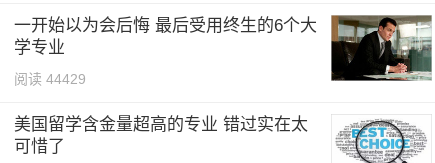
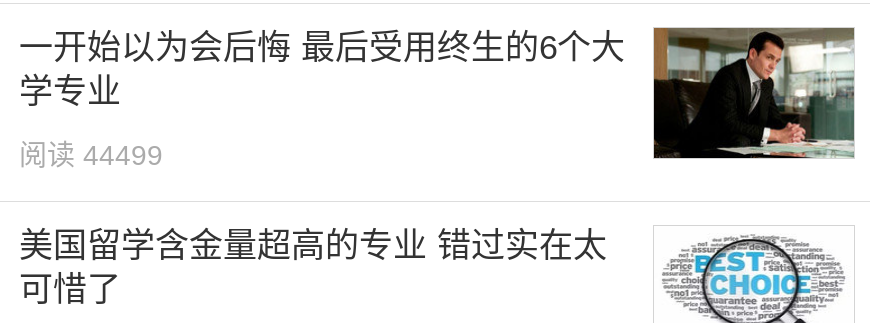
- 阅读 44429
+ 阅读 44499
